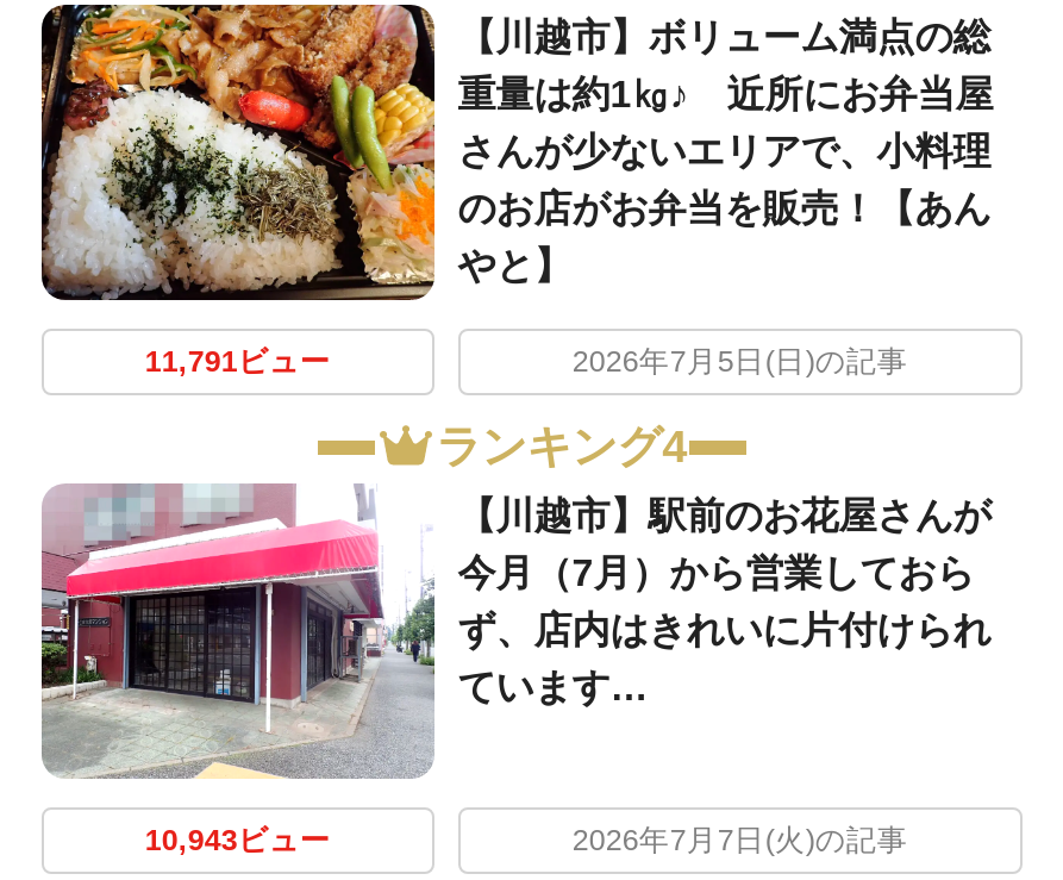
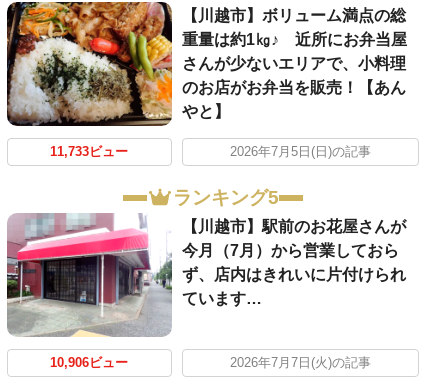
- 11,791ビュー
+ 11,733ビュー

- ランキング4
+ ランキング5

- 10,943ビュー
+ 10,906ビュー
